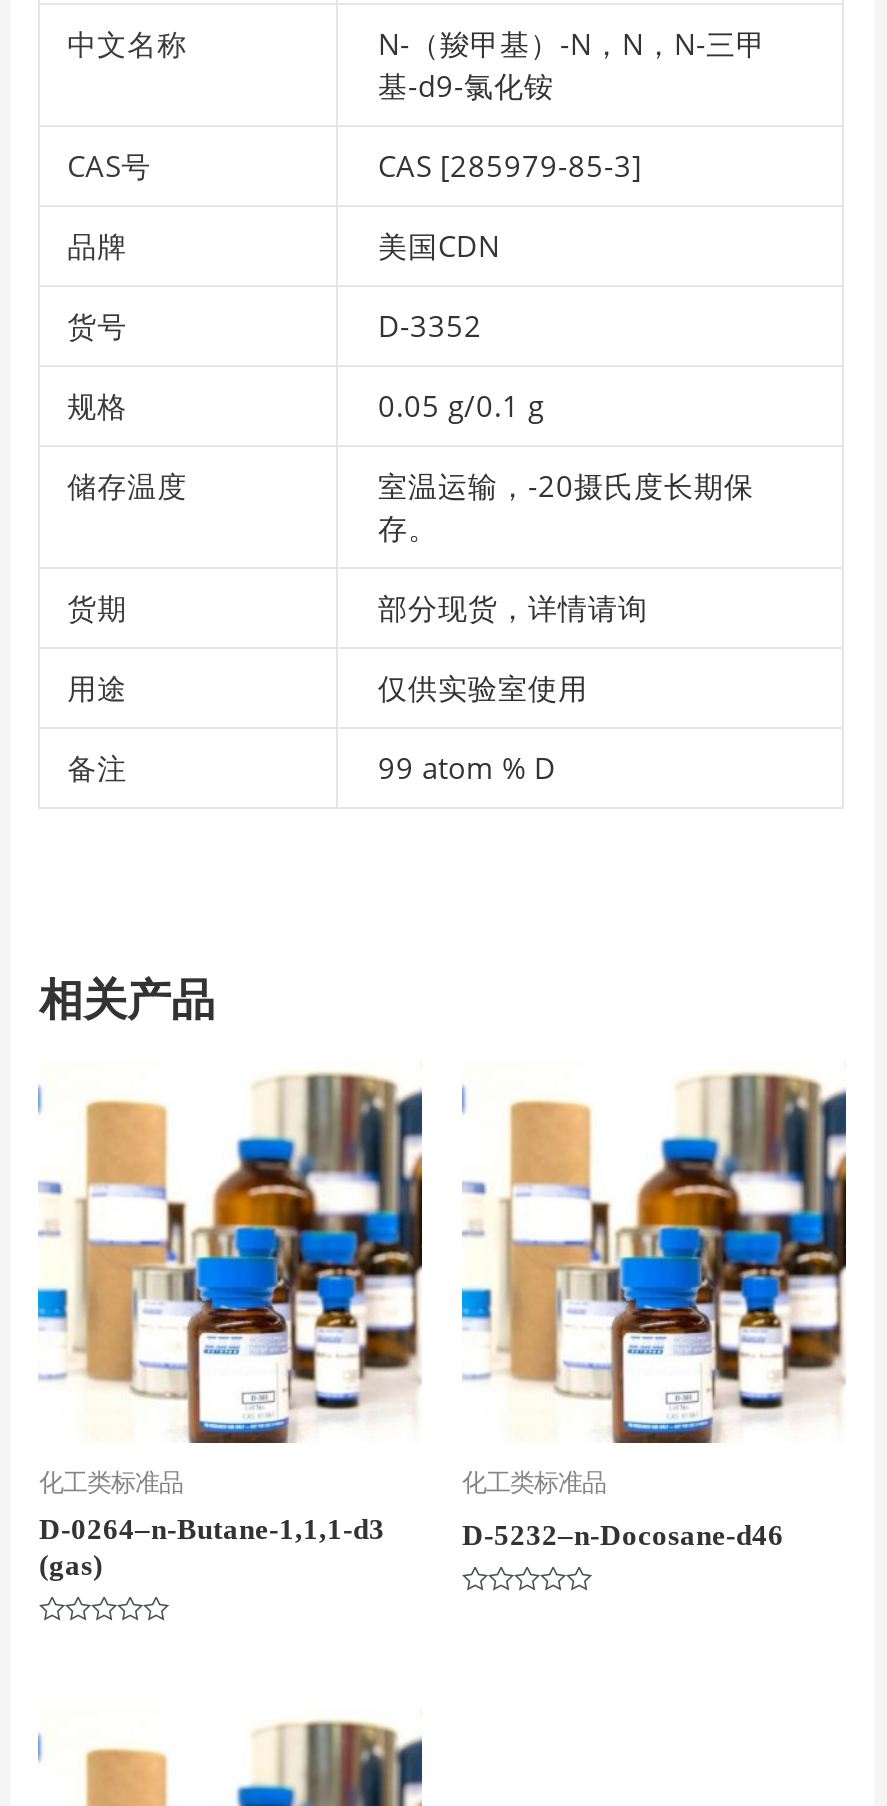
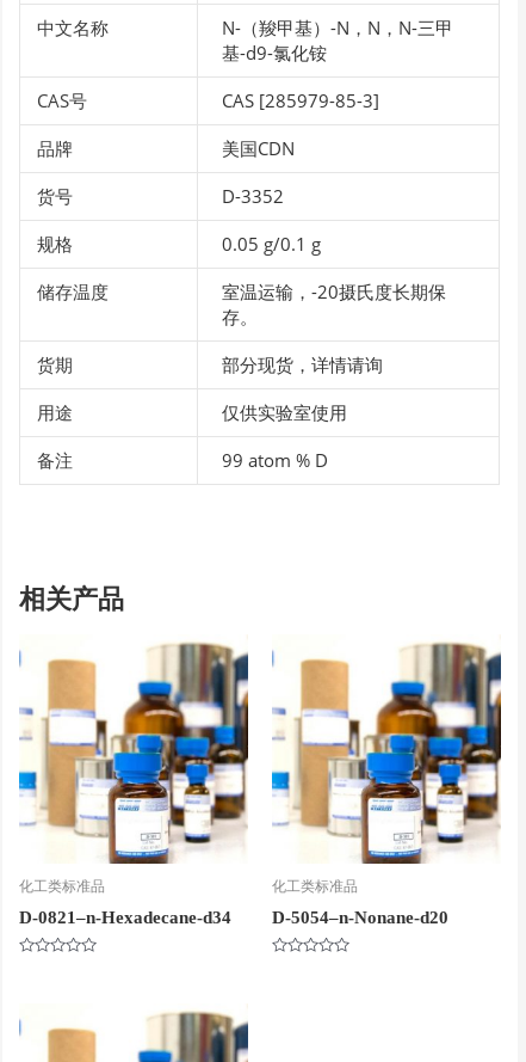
- D-0264–n-Butane-1,1,1-d3
- (gas)
+ D-0821–n-Hexadecane-d34

- D-5232–n-Docosane-d46
+ D-5054–n-Nonane-d20
